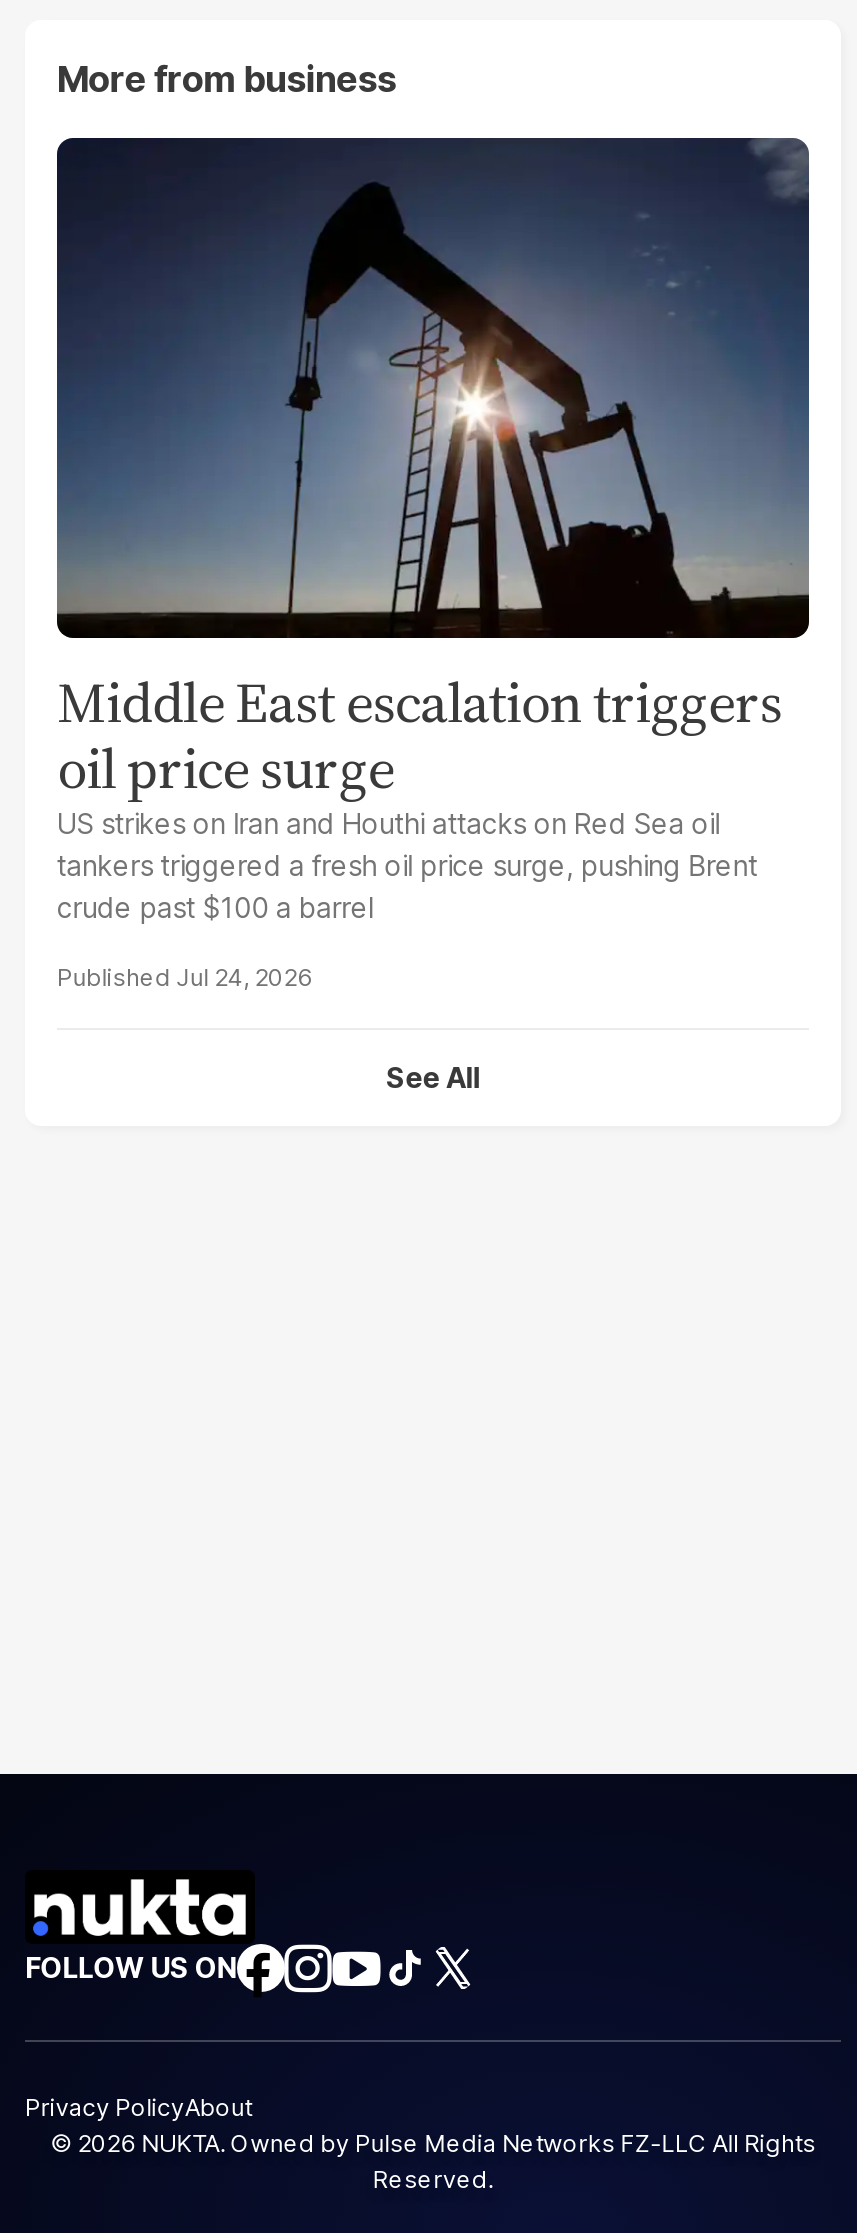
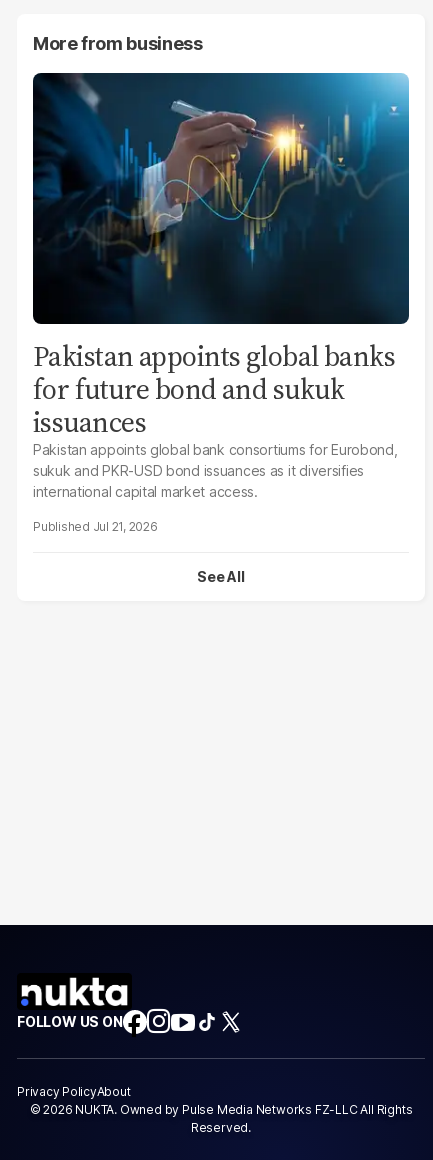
- [image]
+ [image]

- Middle East escalation triggers
- oil price surge
- US strikes on Iran and Houthi attacks on Red Sea oil
- tankers triggered a fresh oil price surge, pushing Brent
- crude past $100 a barrel
+ Pakistan appoints global banks
+ for future bond and sukuk
+ issuances
+ Pakistan appoints global bank consortiums for Eurobond,
+ sukuk and PKR-USD bond issuances as it diversifies
+ international capital market access.

- Jul 24, 2026
+ Jul 21, 2026
